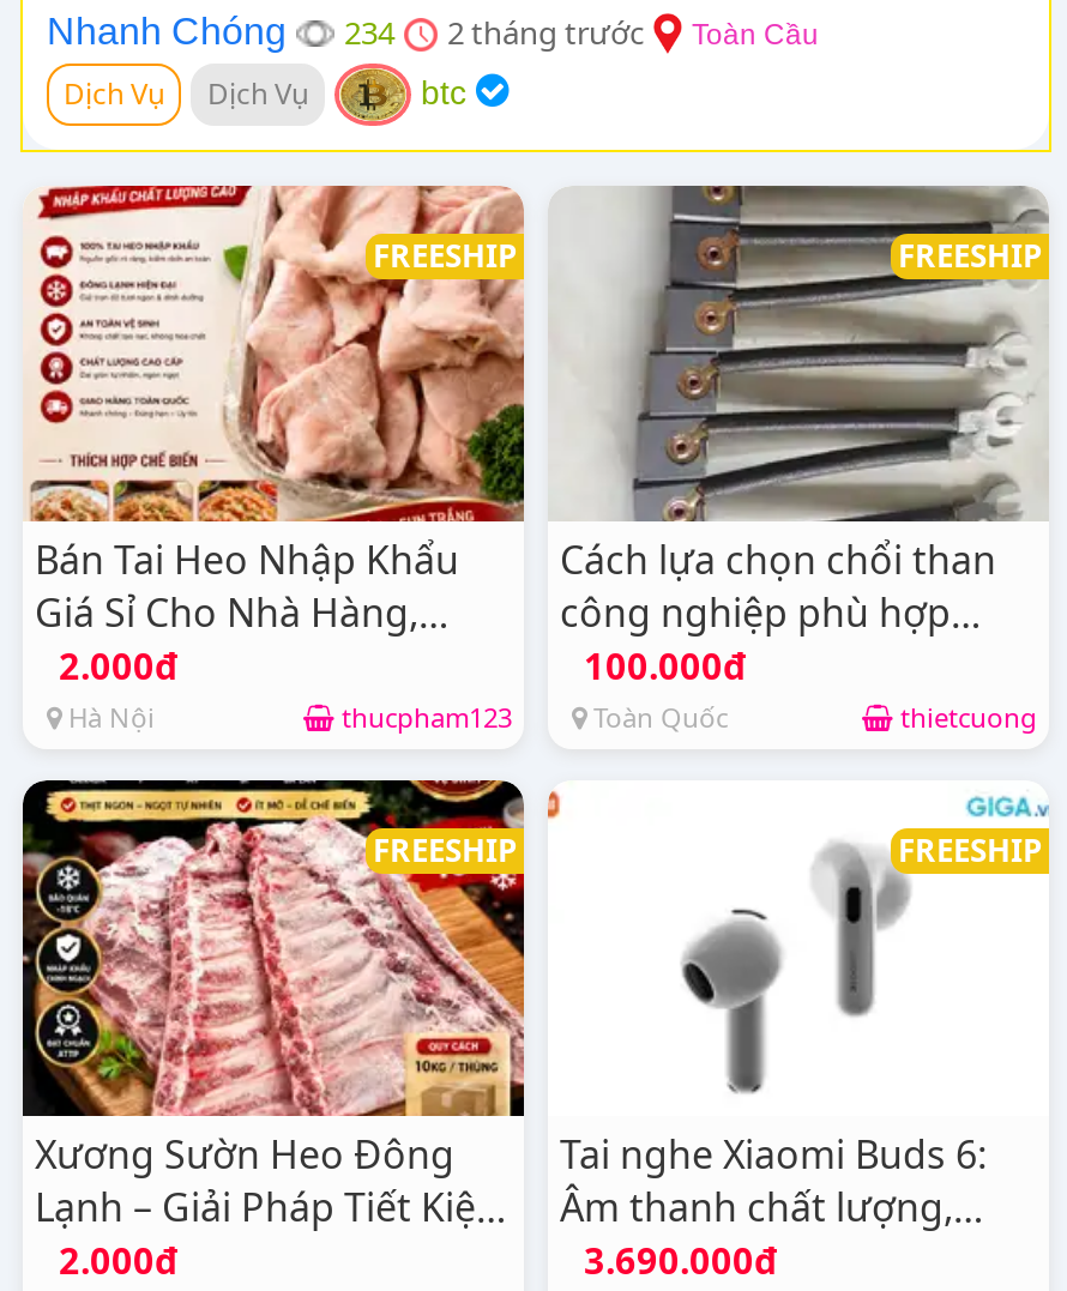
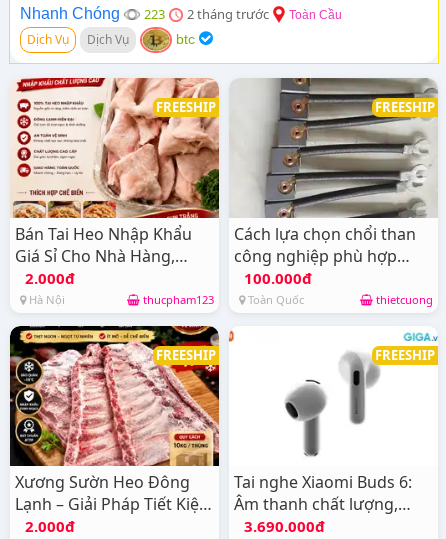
- Nhanh Chóng 234 2 tháng trước Toàn Cầu
+ Nhanh Chóng 223 2 tháng trước Toàn Cầu
